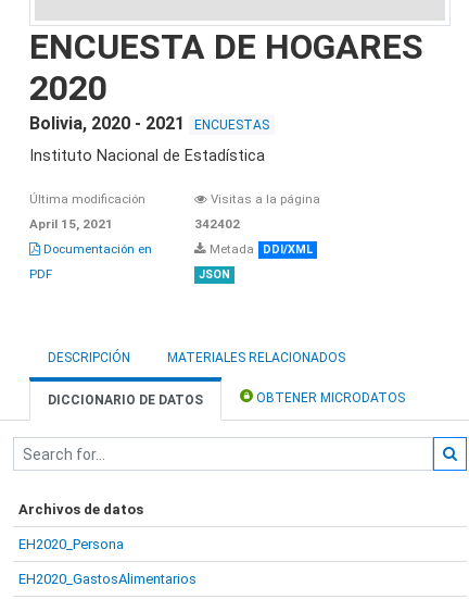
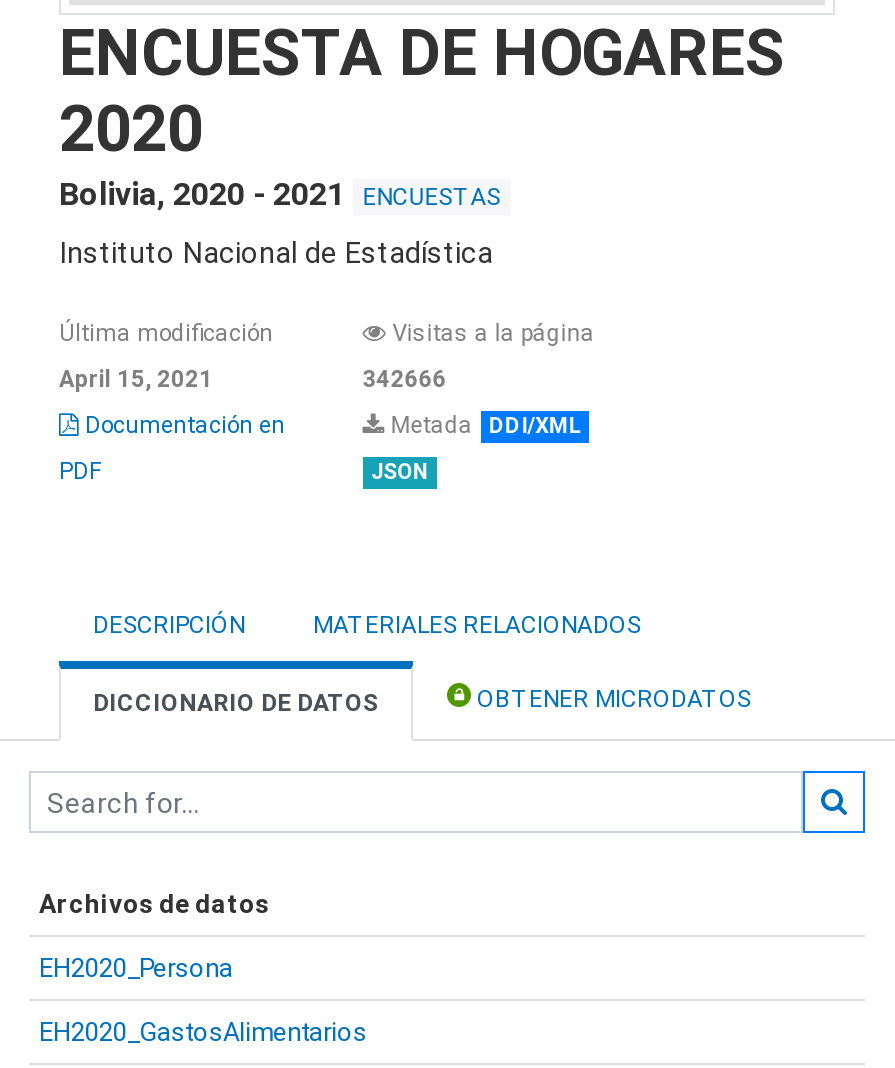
- 342402
+ 342666
